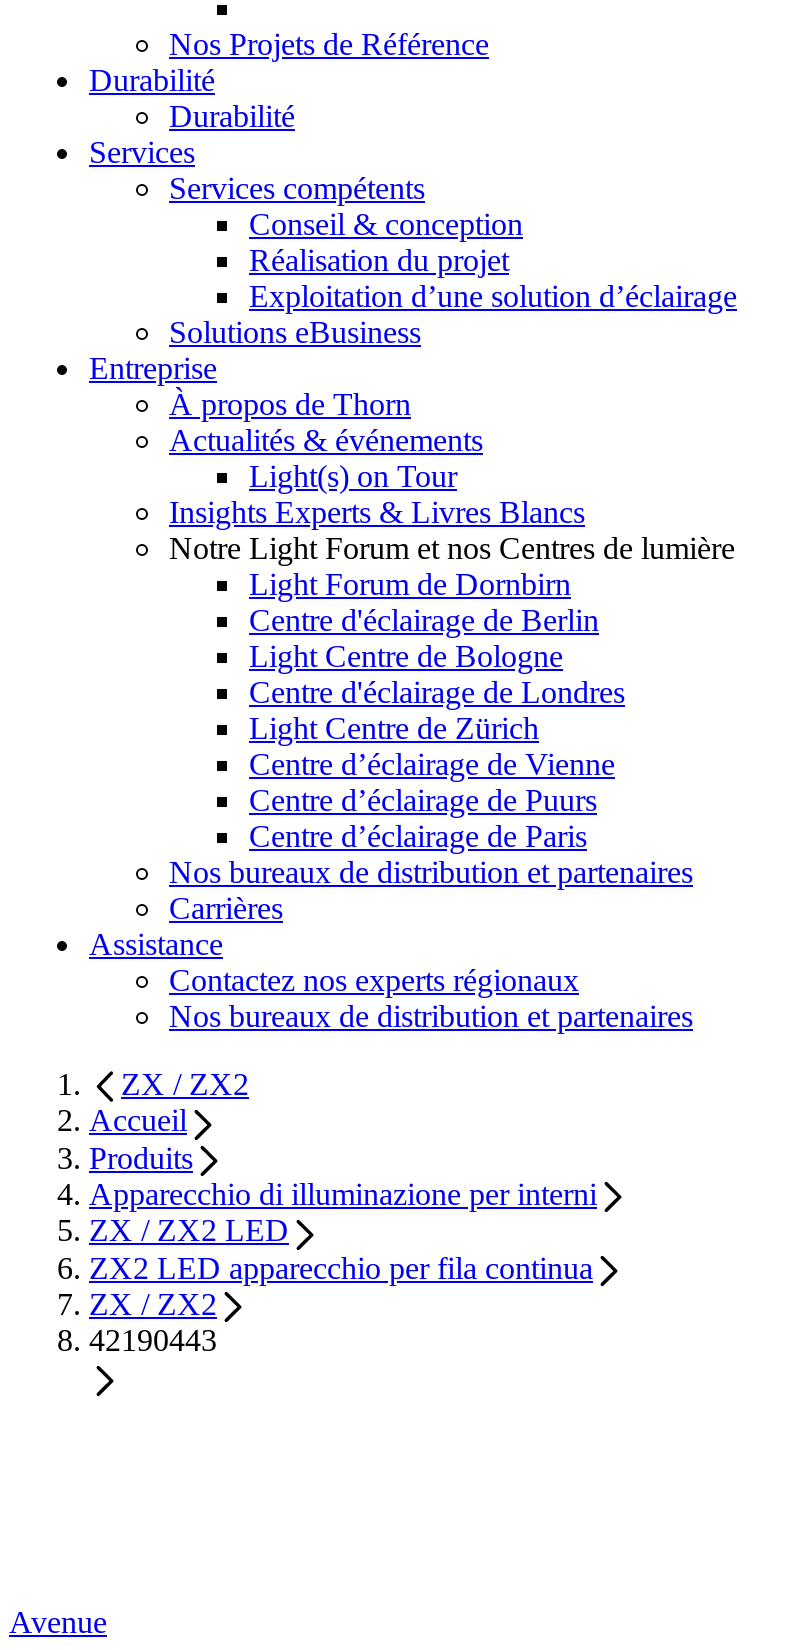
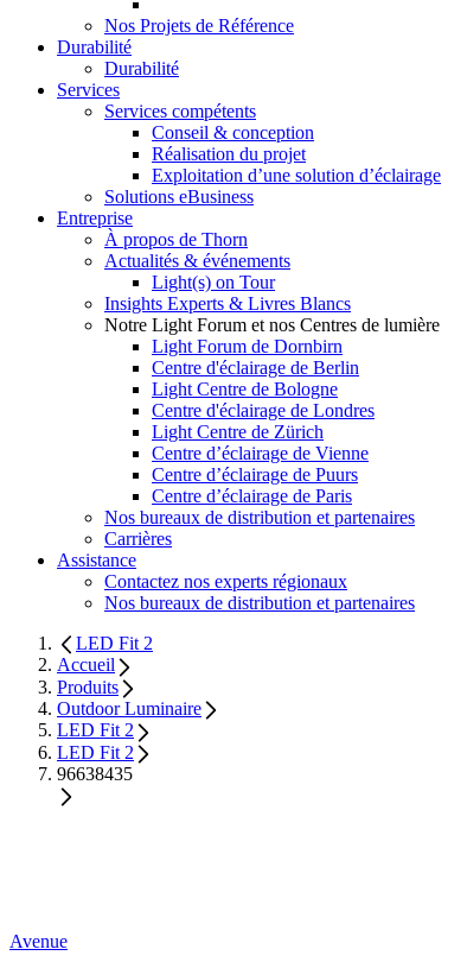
- ZX / ZX2
+ LED Fit 2

- Apparecchio di illuminazione per interni
- ZX / ZX2 LED
- ZX2 LED apparecchio per fila continua
- ZX / ZX2
- 42190443
+ Outdoor Luminaire
+ LED Fit 2
+ LED Fit 2
+ 96638435
